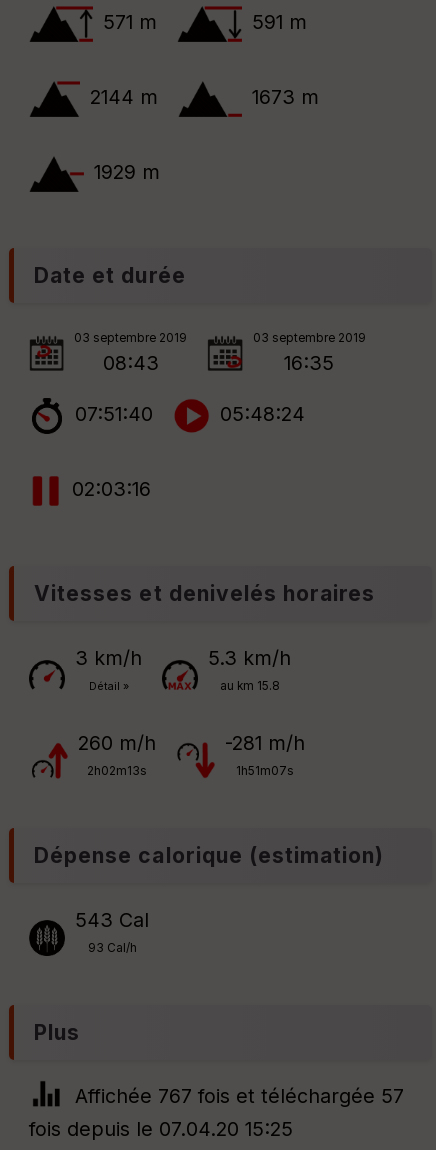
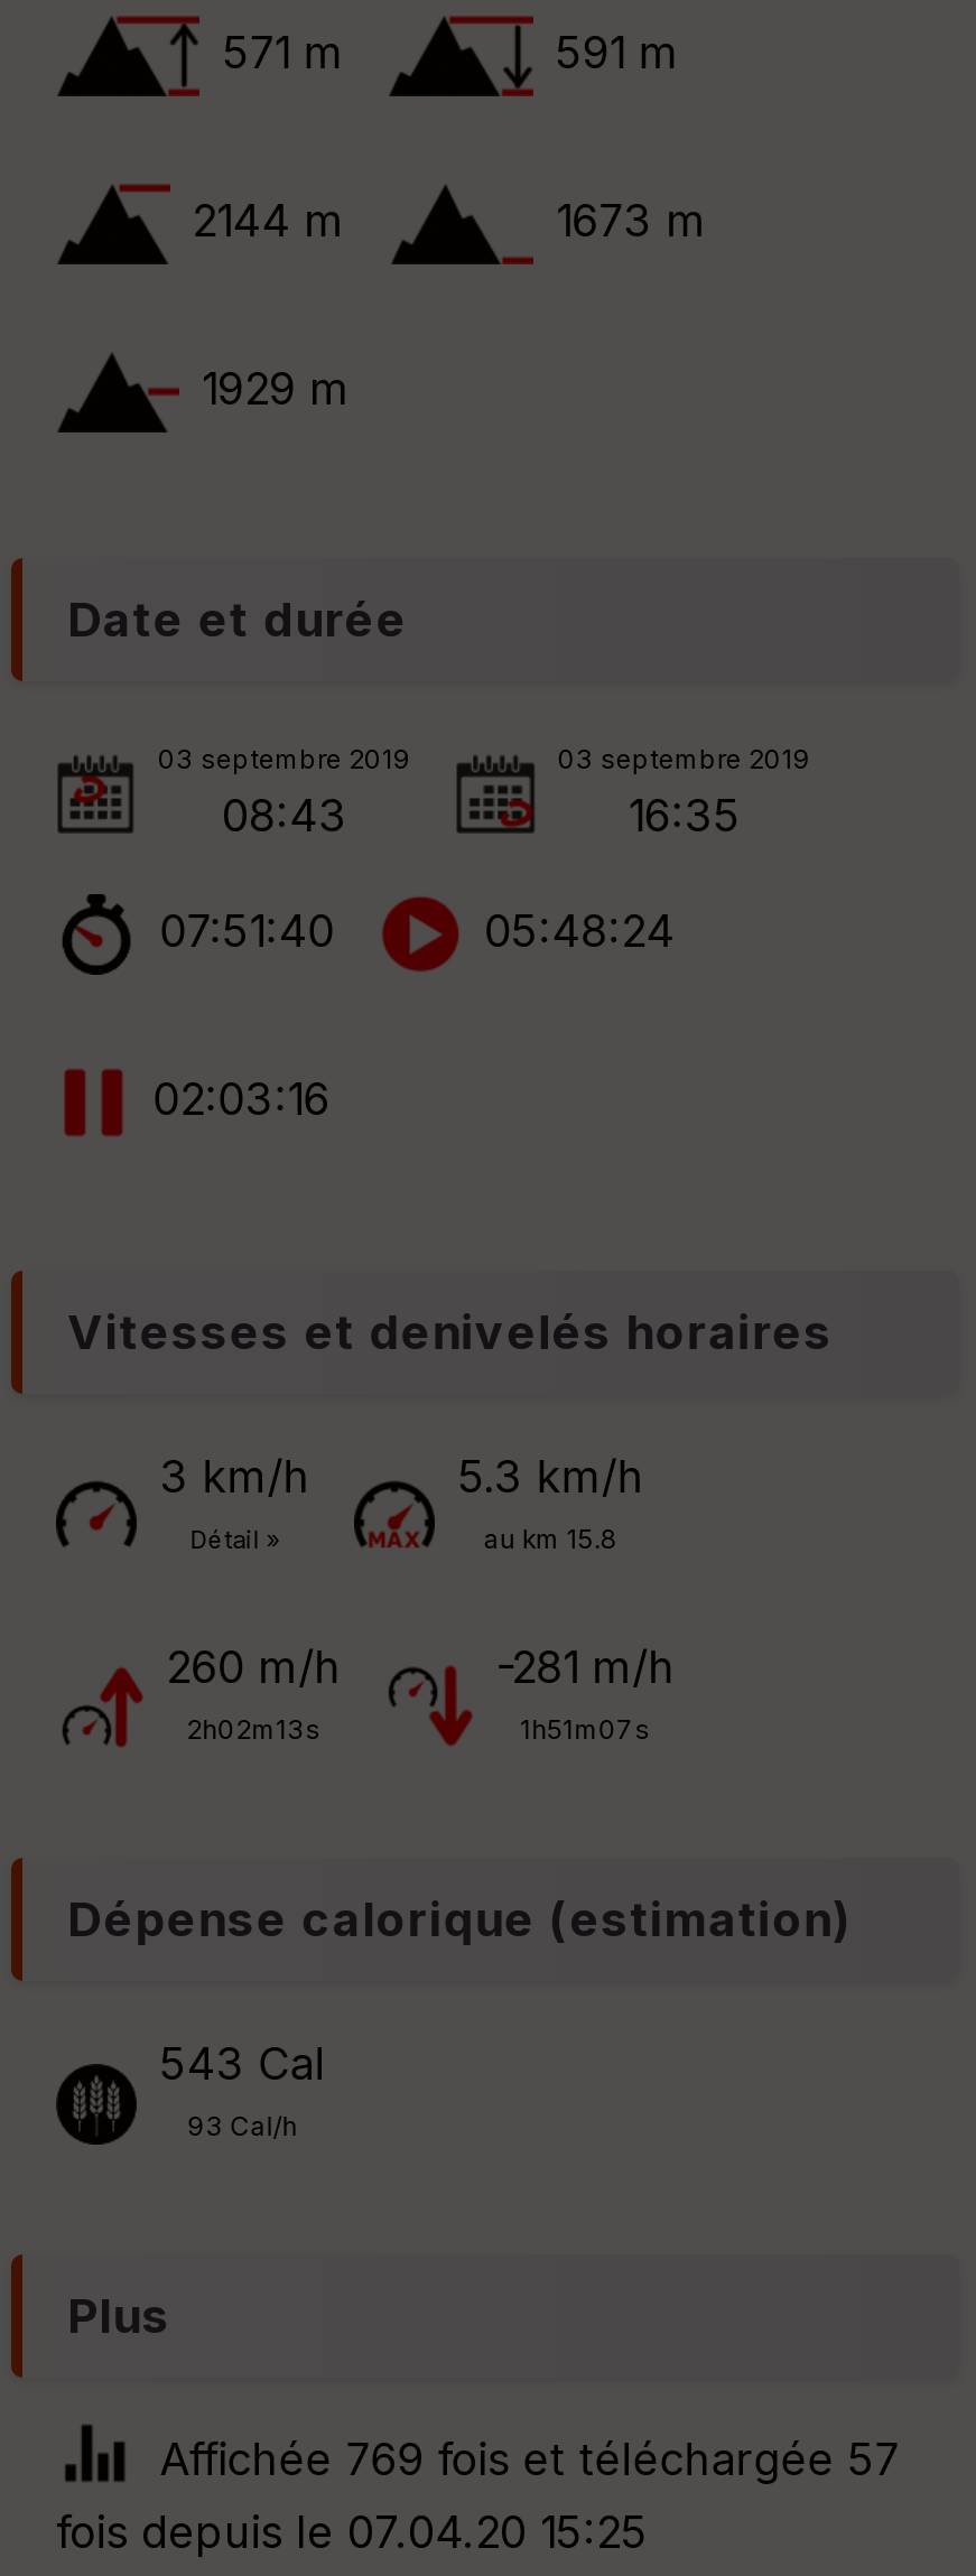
- Affichée 767 fois et téléchargée 57
+ Affichée 769 fois et téléchargée 57
